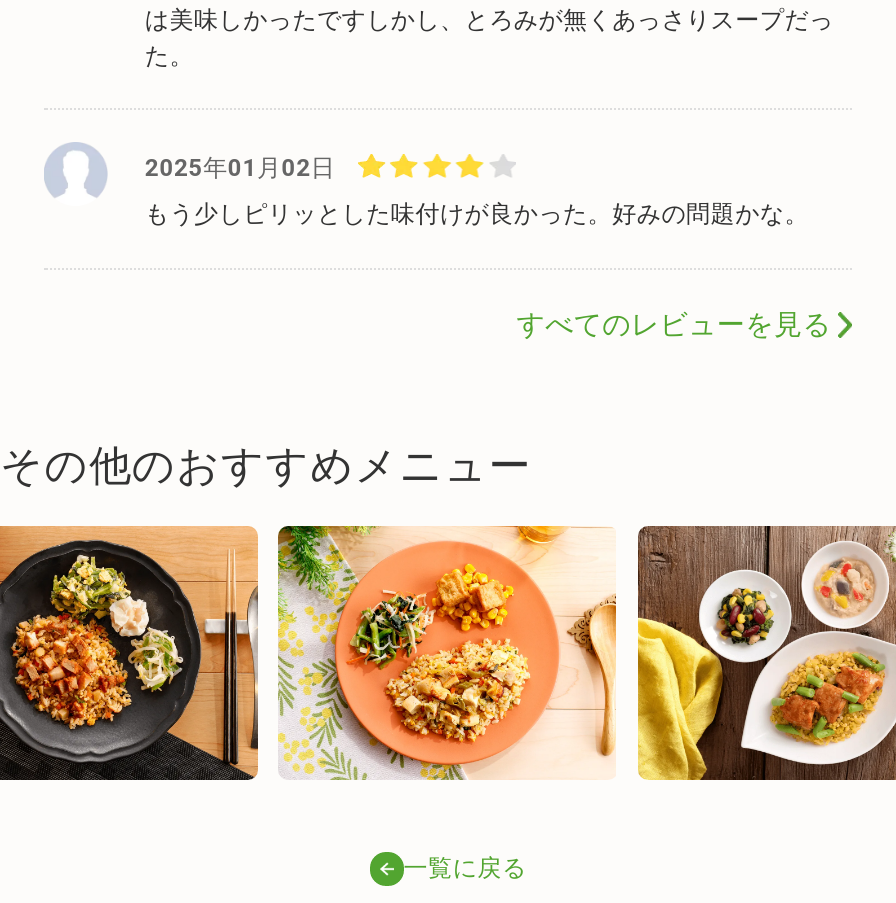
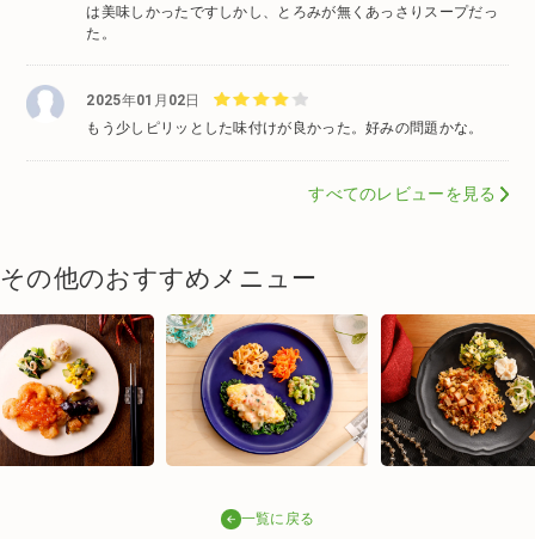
- [image]
+ [image]

- [image]
+ [image]

- [image]
+ [image]
